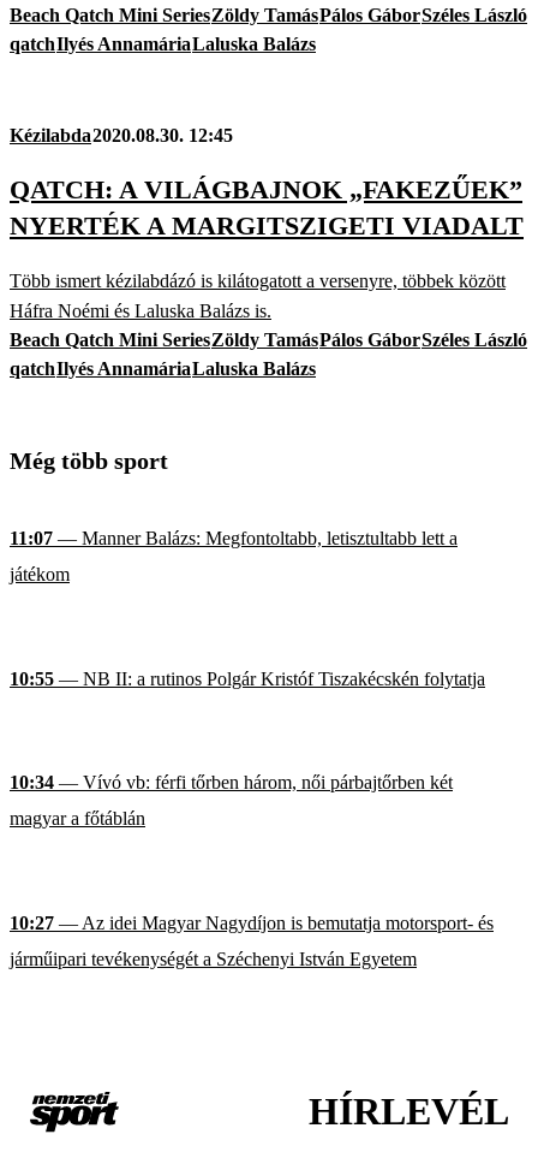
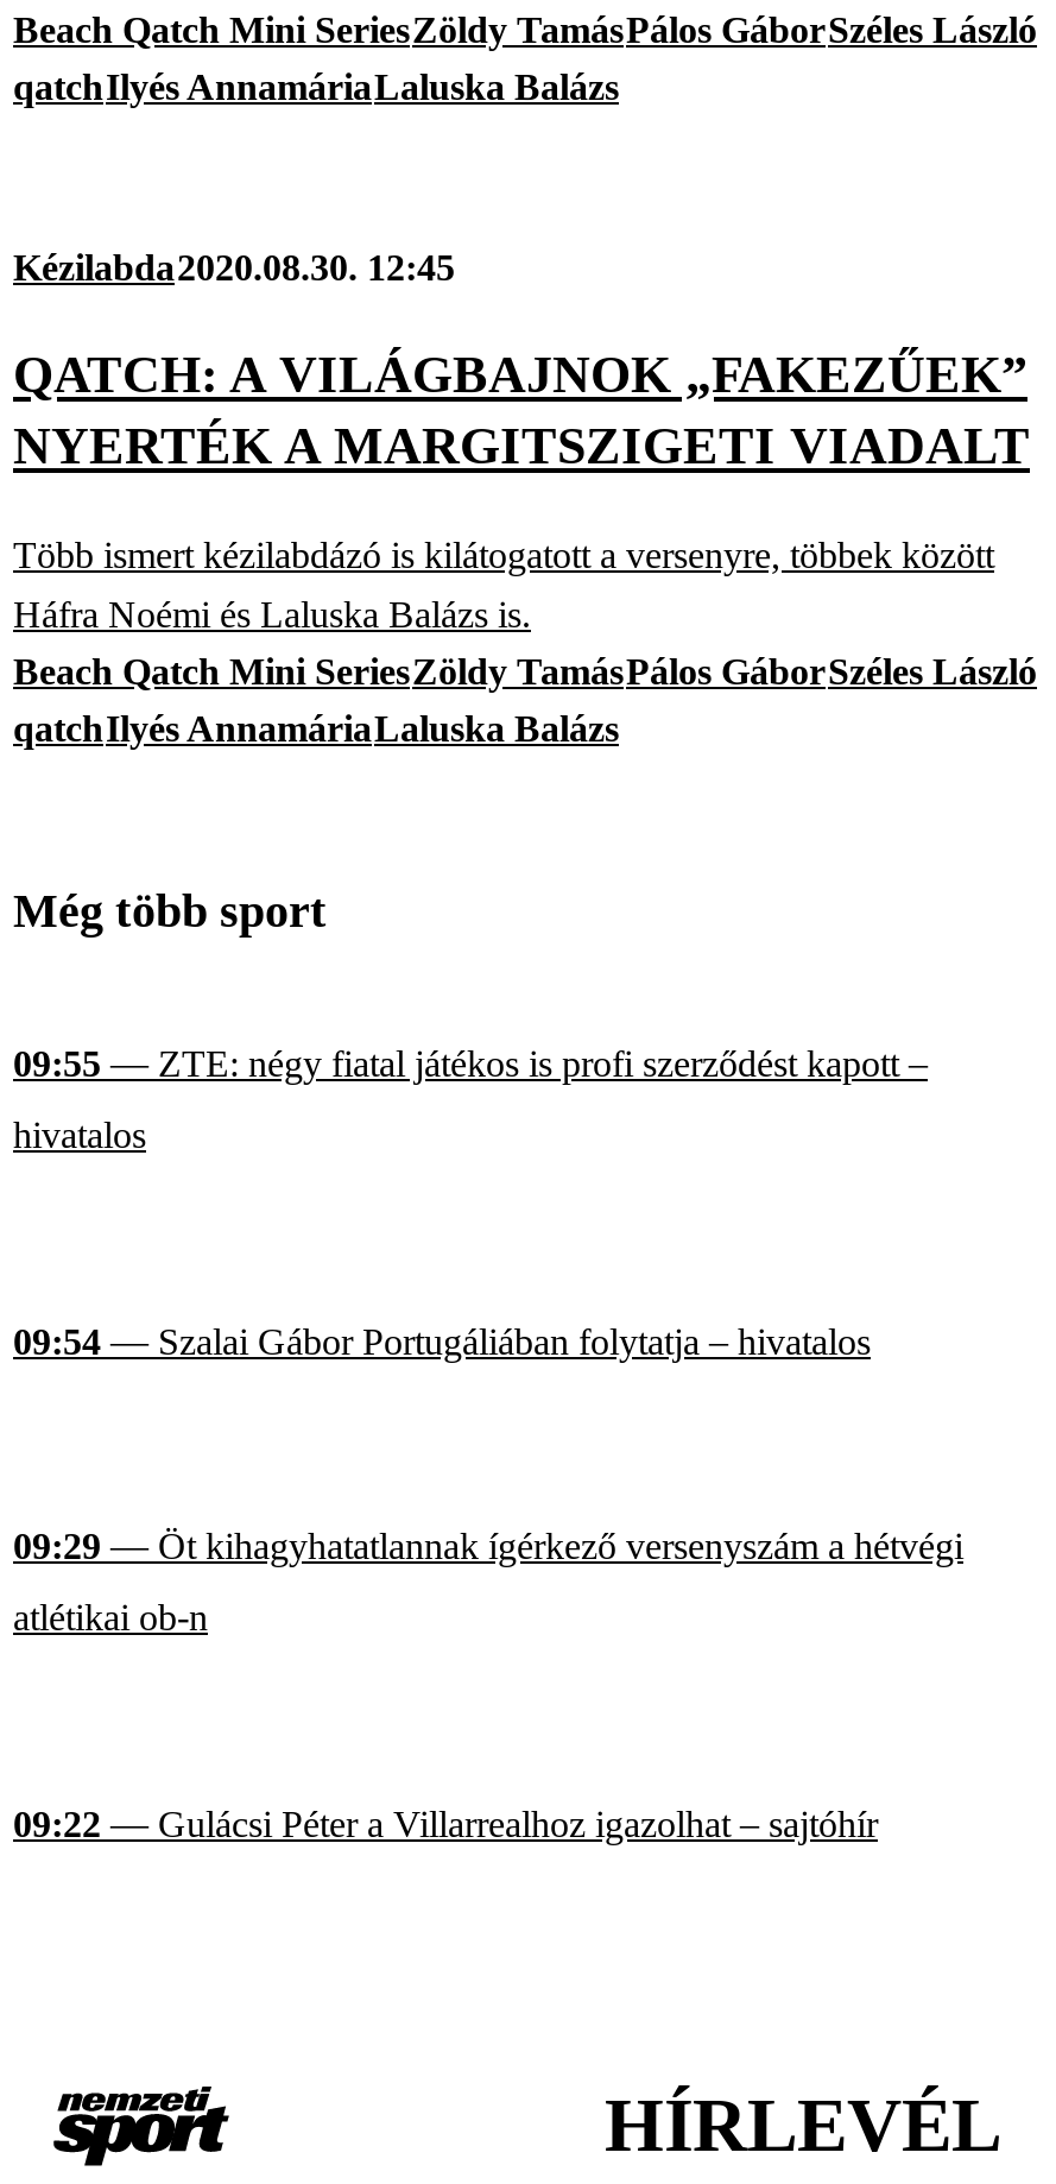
- 11:07 — Manner Balázs: Megfontoltabb, letisztultabb lett a
- játékom
+ 09:55 — ZTE: négy fiatal játékos is profi szerződést kapott –
+ hivatalos

- 10:55 — NB II: a rutinos Polgár Kristóf Tiszakécskén folytatja
+ 09:54 — Szalai Gábor Portugáliában folytatja – hivatalos

- 10:34 — Vívó vb: férfi tőrben három, női párbajtőrben két
- magyar a főtáblán
+ 09:29 — Öt kihagyhatatlannak ígérkező versenyszám a hétvégi
+ atlétikai ob-n

- 10:27 — Az idei Magyar Nagydíjon is bemutatja motorsport- és
- járműipari tevékenységét a Széchenyi István Egyetem
+ 09:22 — Gulácsi Péter a Villarrealhoz igazolhat – sajtóhír
